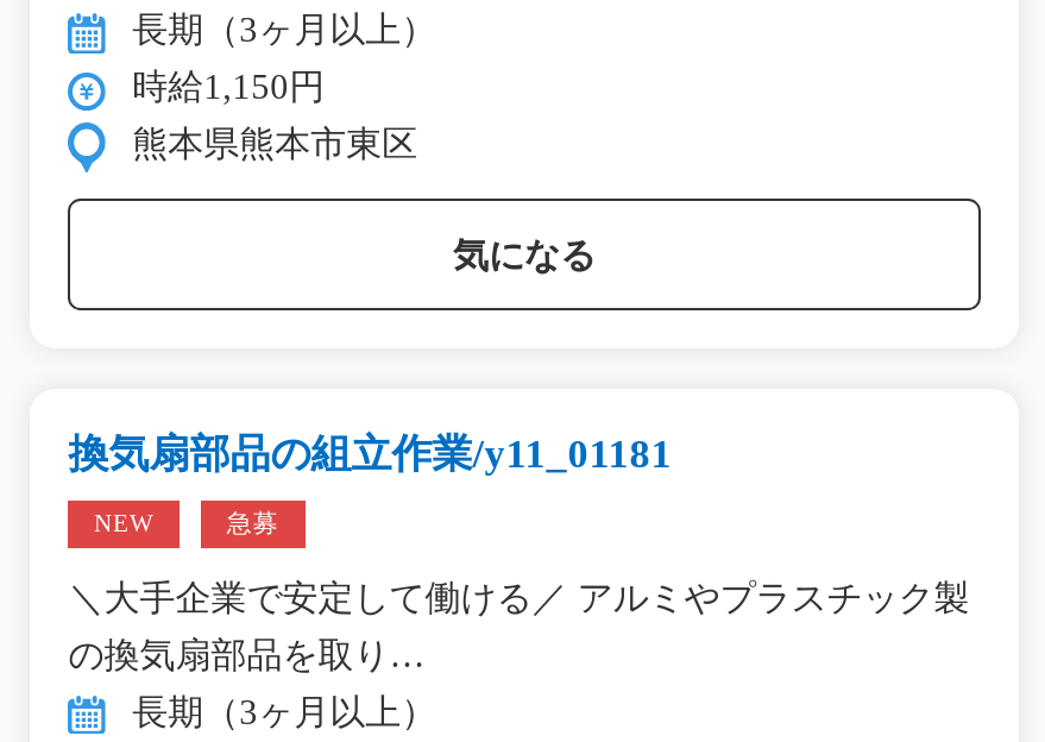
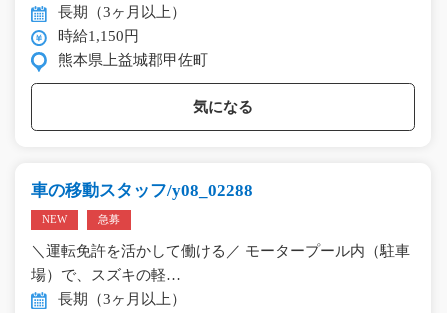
- 熊本県熊本市東区
+ 熊本県上益城郡甲佐町

- 換気扇部品の組立作業/y11_01181
+ 車の移動スタッフ/y08_02288

- ＼大手企業で安定して働ける／ アルミやプラスチック製
+ ＼運転免許を活かして働ける／ モータープール内（駐車

- の換気扇部品を取り…
+ 場）で、スズキの軽…
